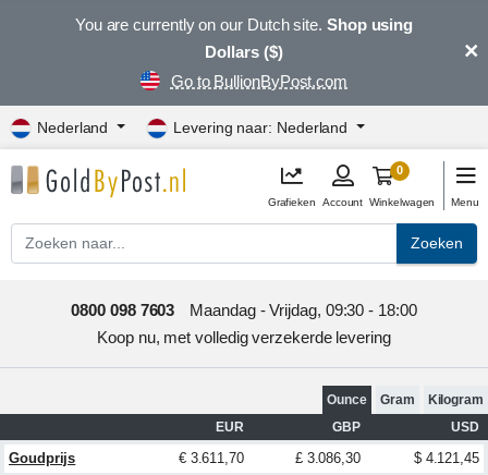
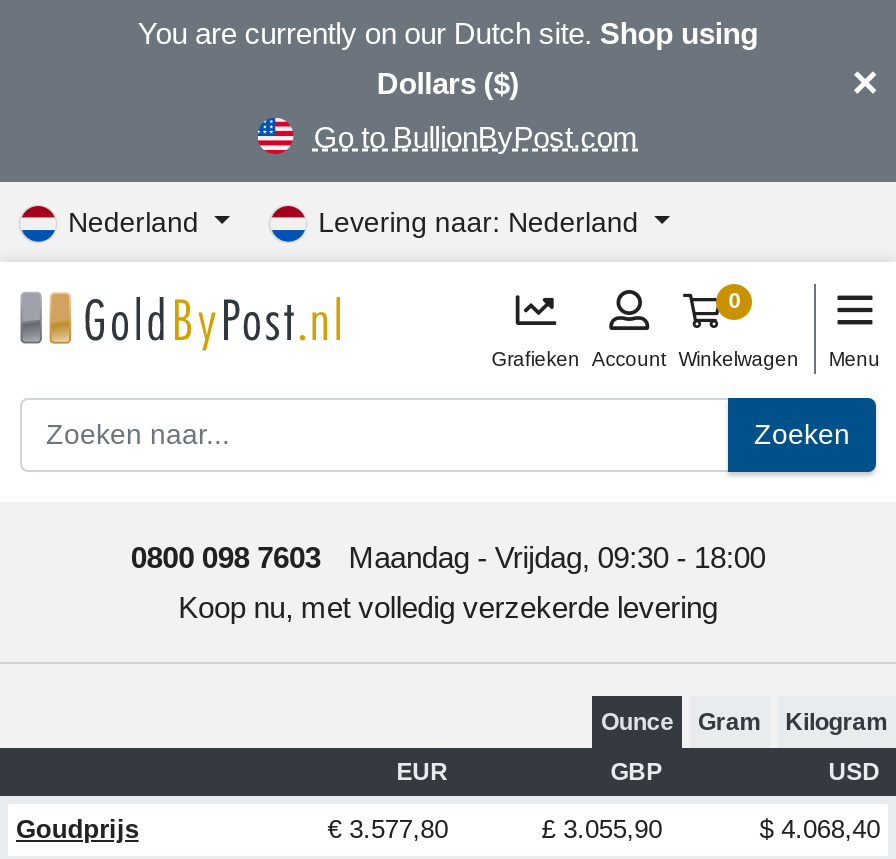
- € 3.611,70
+ € 3.577,80

- £ 3.086,30
+ £ 3.055,90

- $ 4.121,45
+ $ 4.068,40
